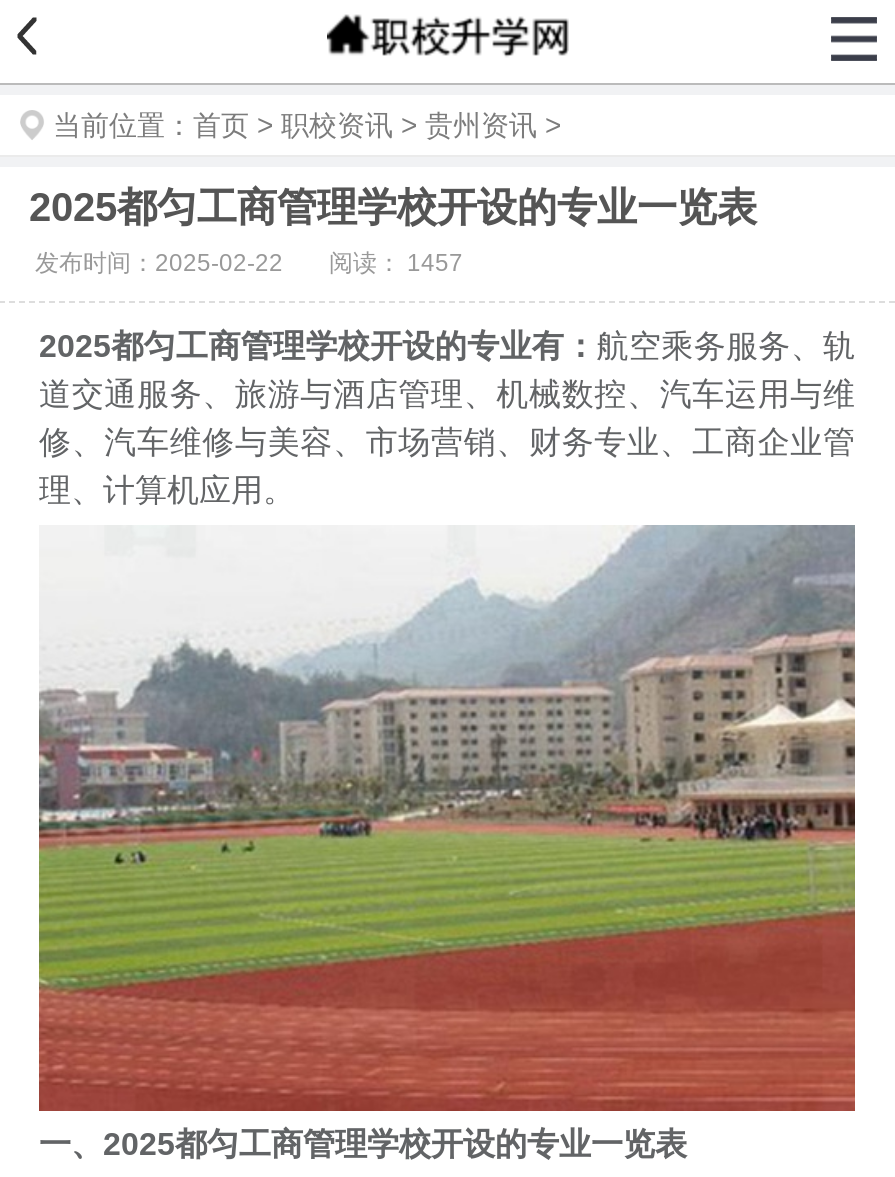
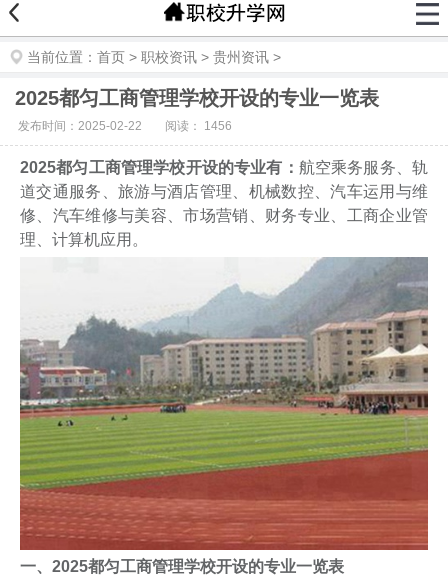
- 发布时间：2025-02-22 阅读：1457
+ 发布时间：2025-02-22 阅读：1456
